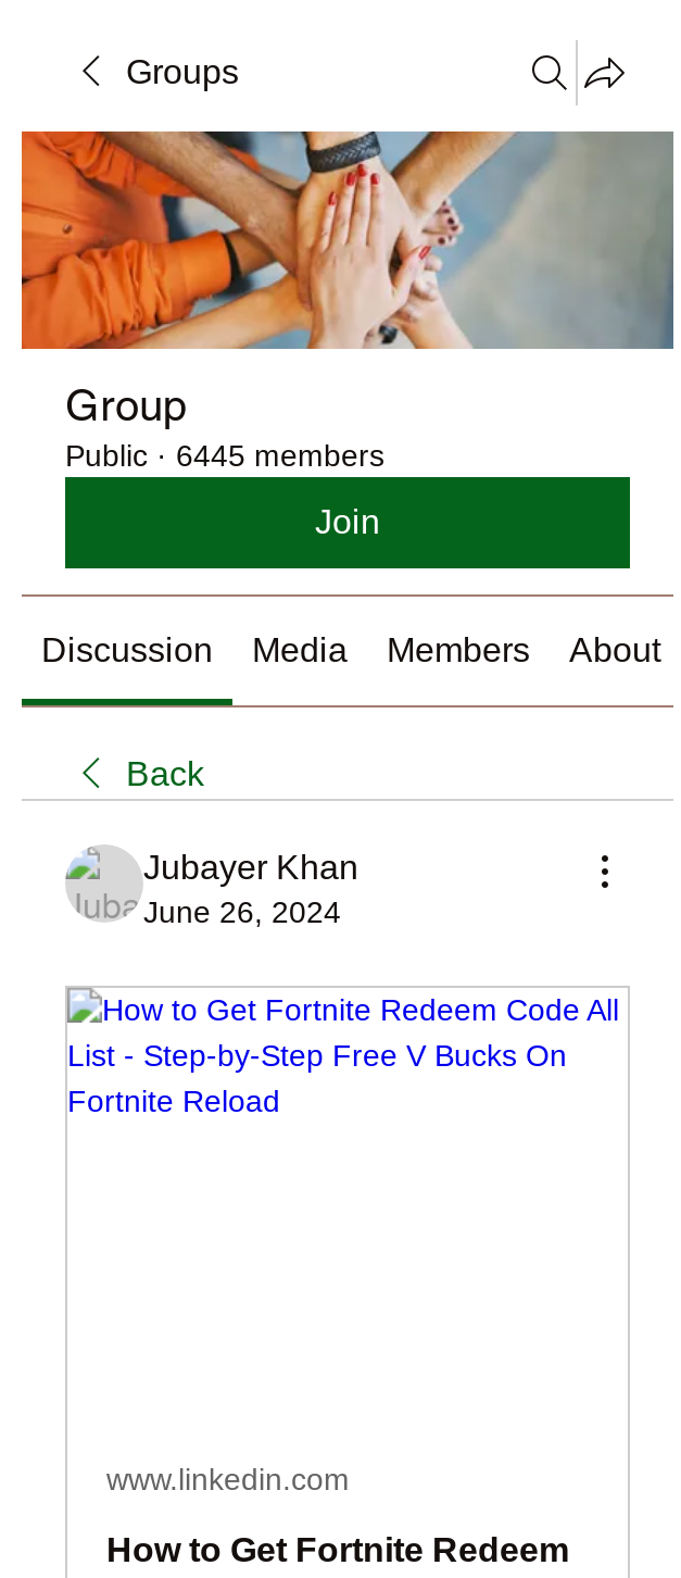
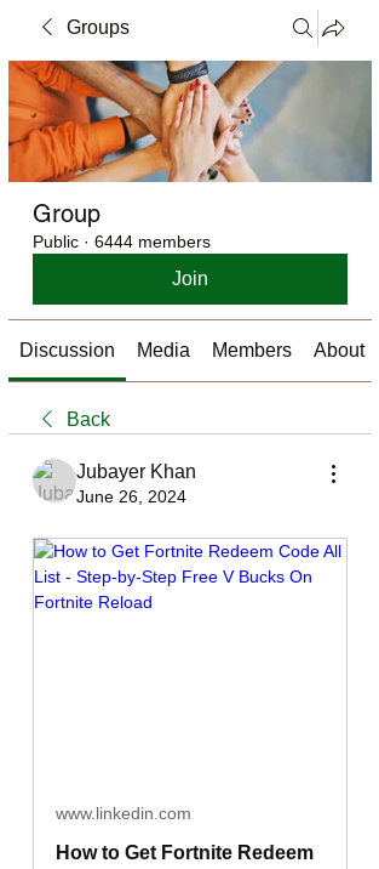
- Public · 6445 members
+ Public · 6444 members
